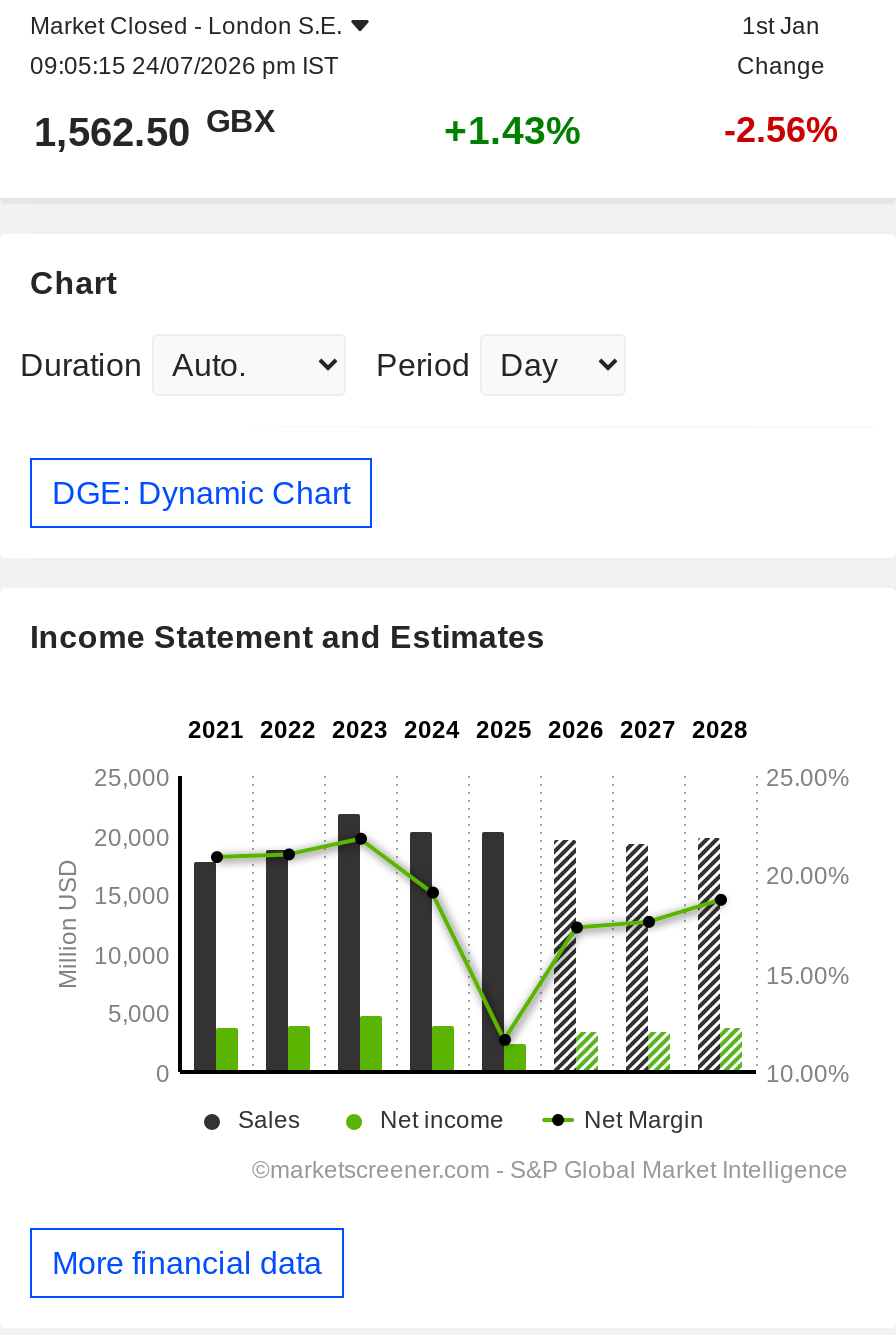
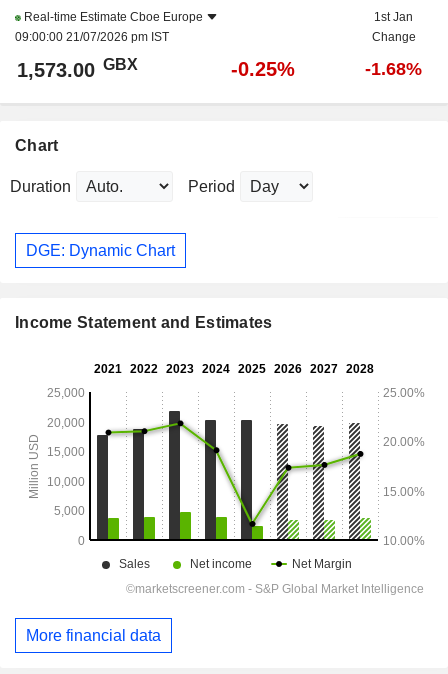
- Market Closed - London S.E.
- 09:05:15 24/07/2026 pm IST
+ Real-time Estimate Cboe Europe
+ 09:00:00 21/07/2026 pm IST

- 1,562.50 GBX
+ 1,573.00 GBX

- +1.43%
+ -0.25%

- -2.56%
+ -1.68%
